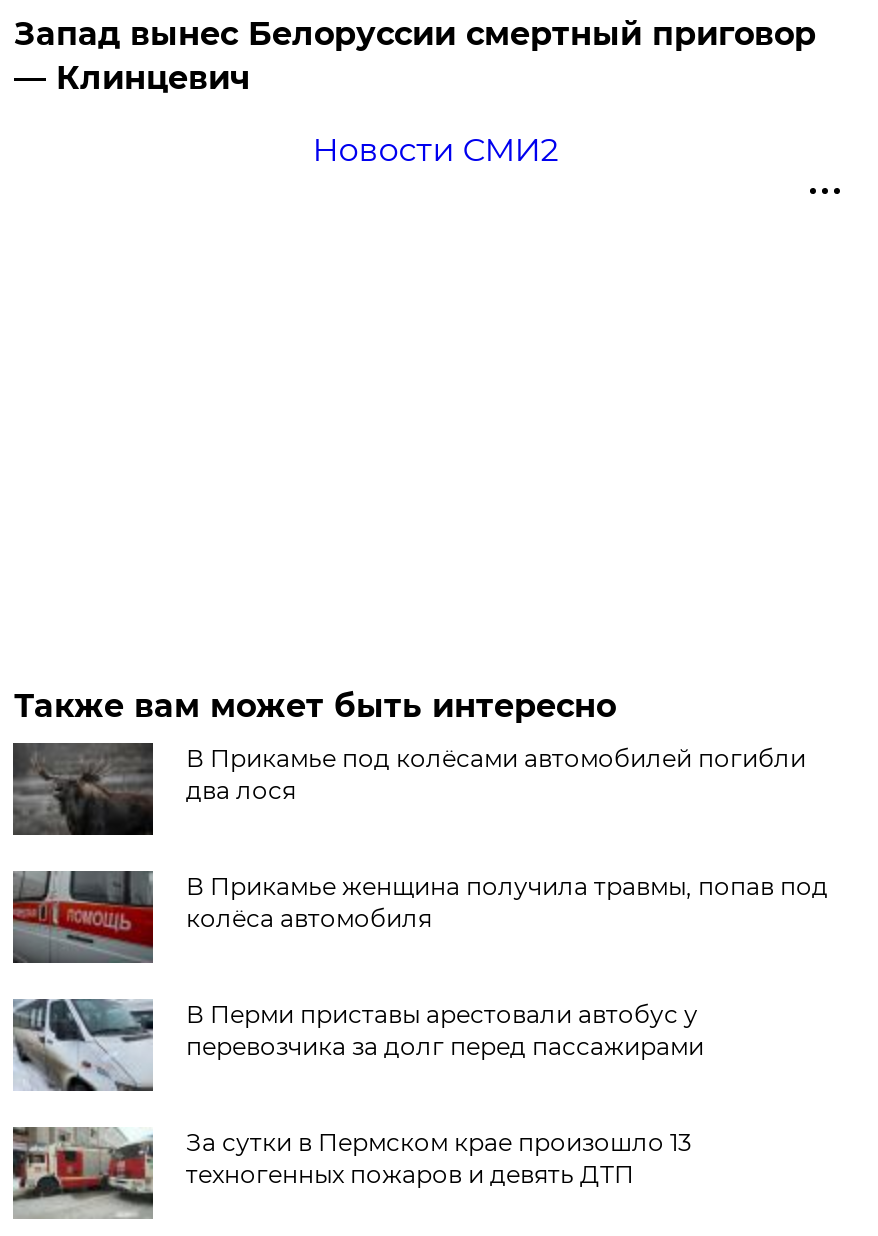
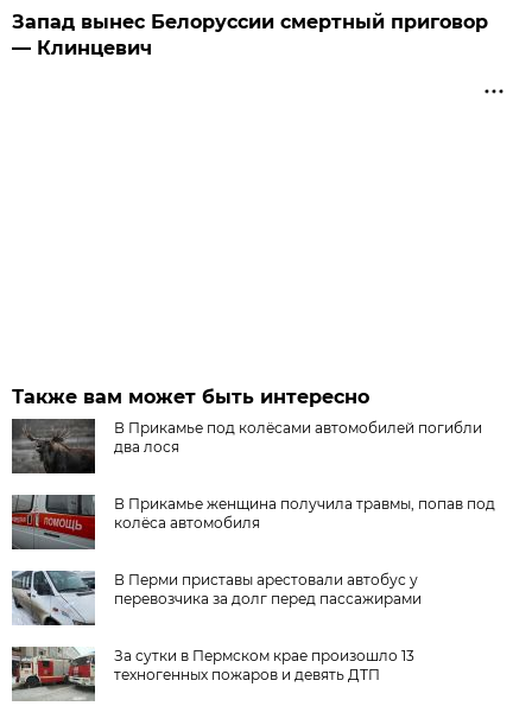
- Новости СМИ2
